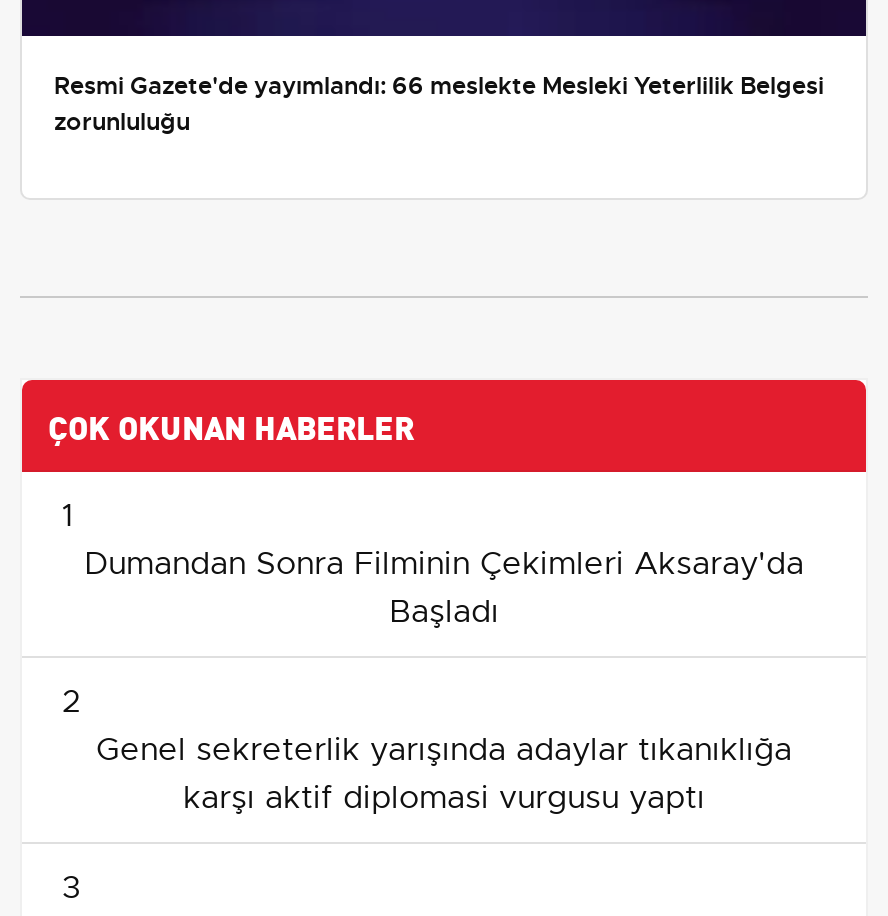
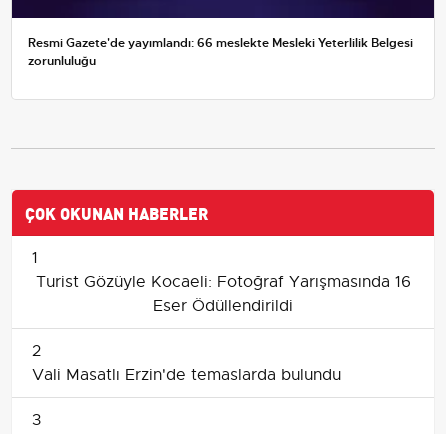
- Dumandan Sonra Filminin Çekimleri Aksaray'da
- Başladı
+ Turist Gözüyle Kocaeli: Fotoğraf Yarışmasında 16
+ Eser Ödüllendirildi

- Genel sekreterlik yarışında adaylar tıkanıklığa
- karşı aktif diplomasi vurgusu yaptı
+ Vali Masatlı Erzin'de temaslarda bulundu
